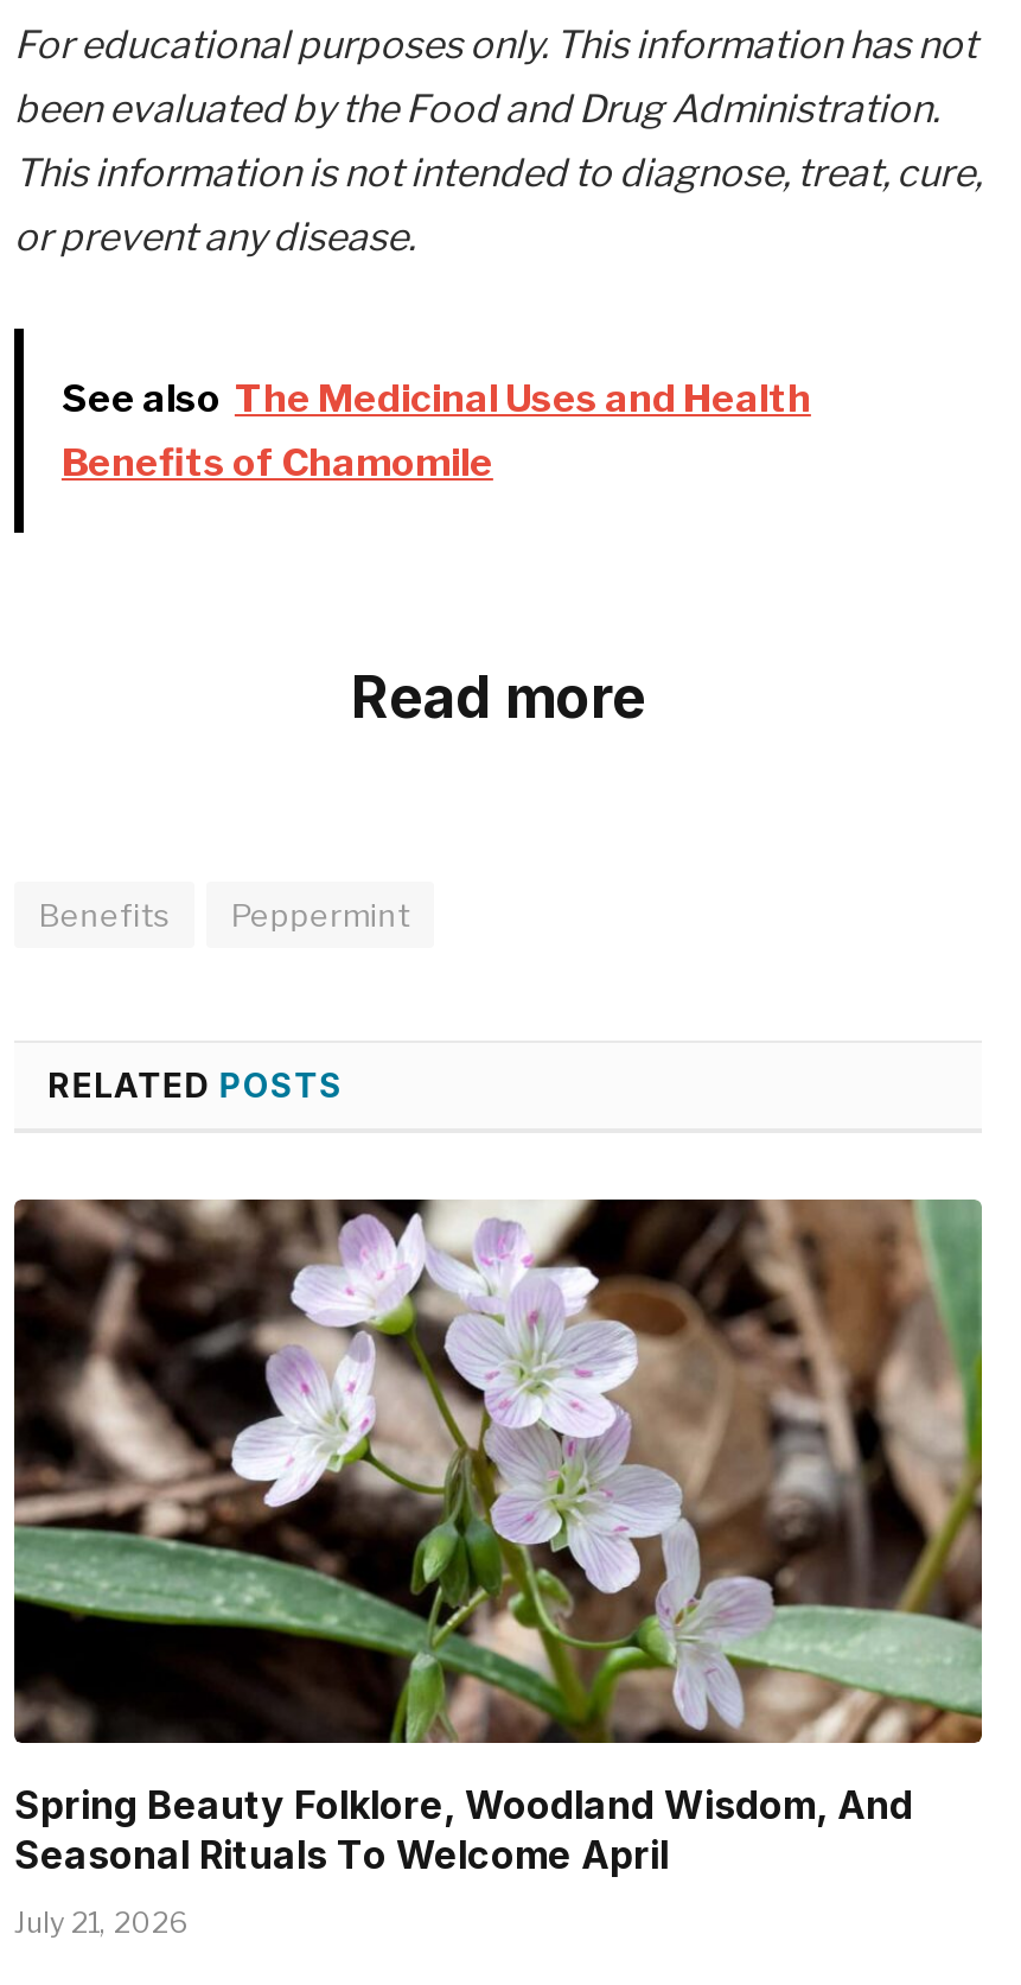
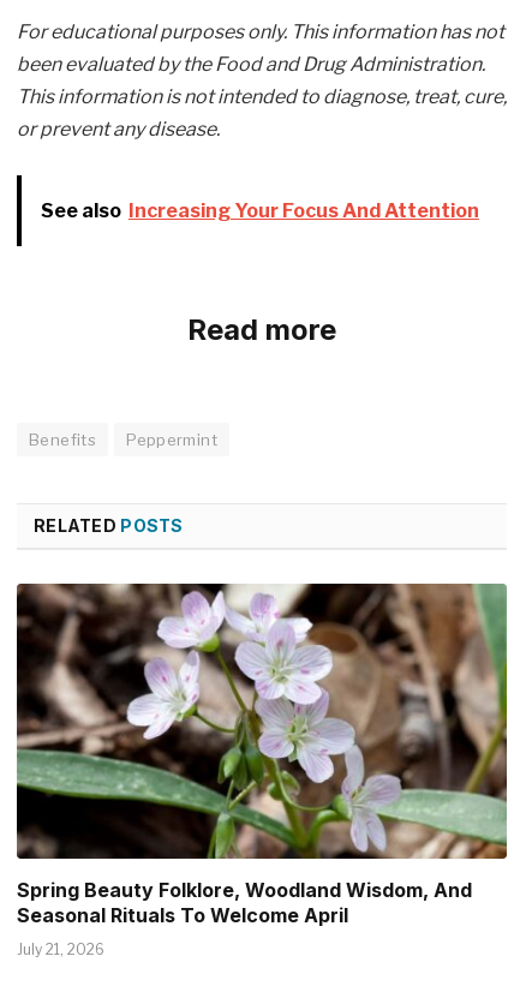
- See also The Medicinal Uses and Health
- Benefits of Chamomile
+ See also Increasing Your Focus And Attention
